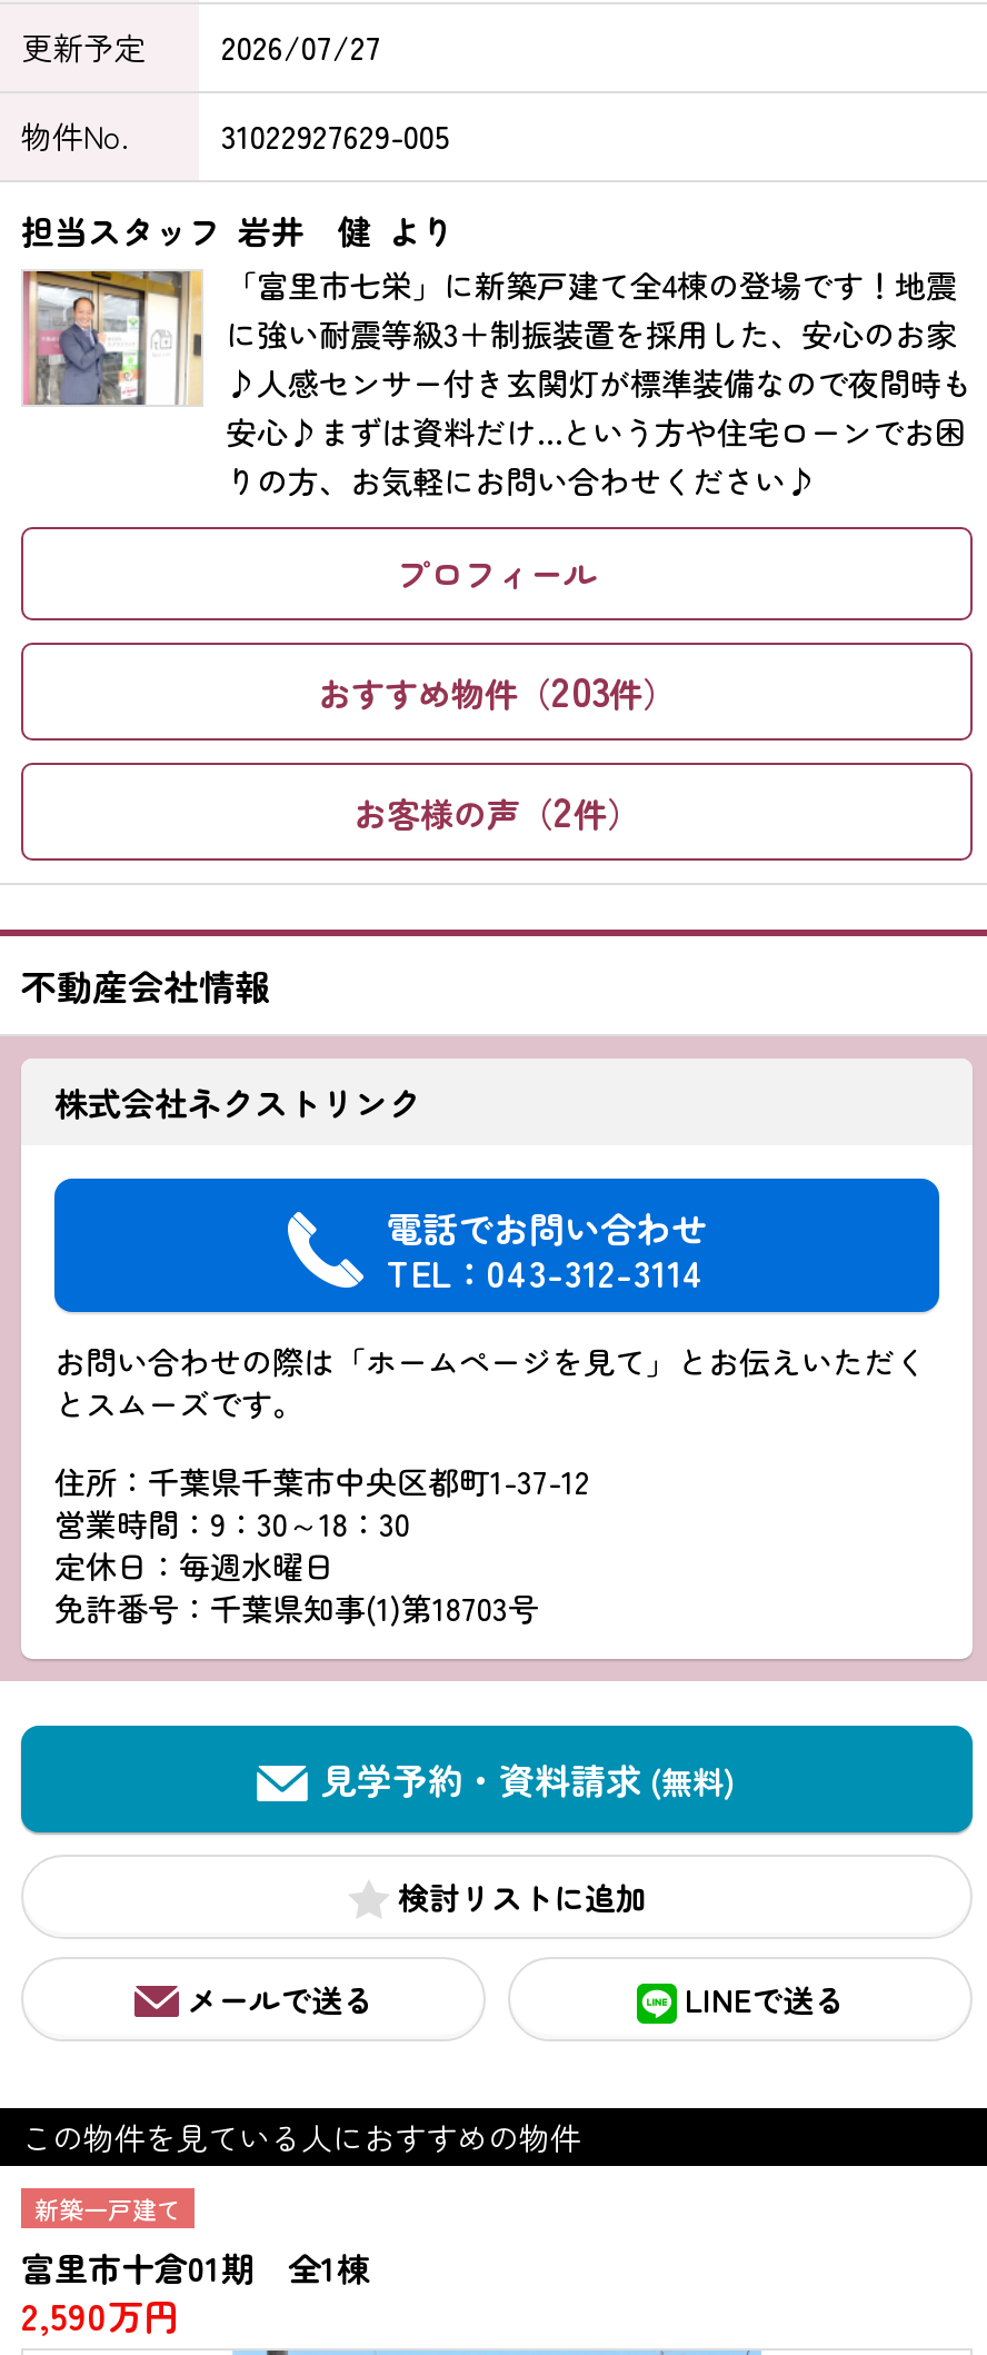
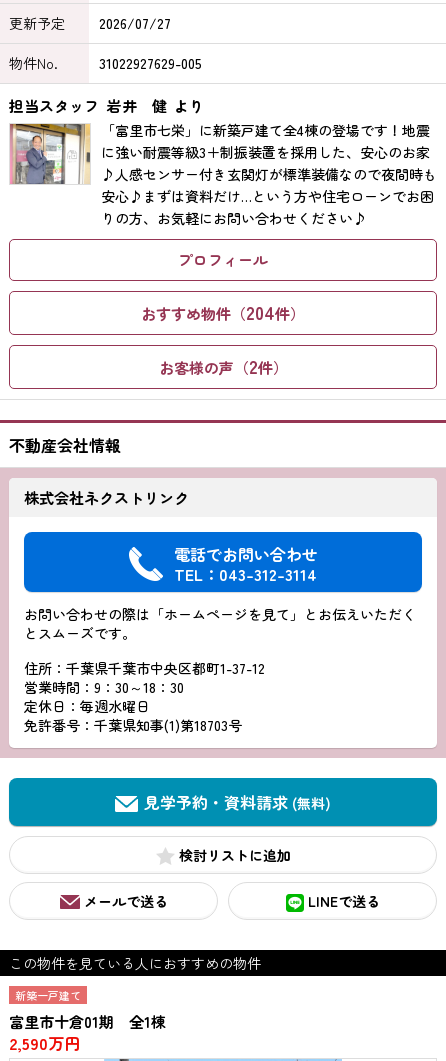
- おすすめ物件（203件）
+ おすすめ物件（204件）
